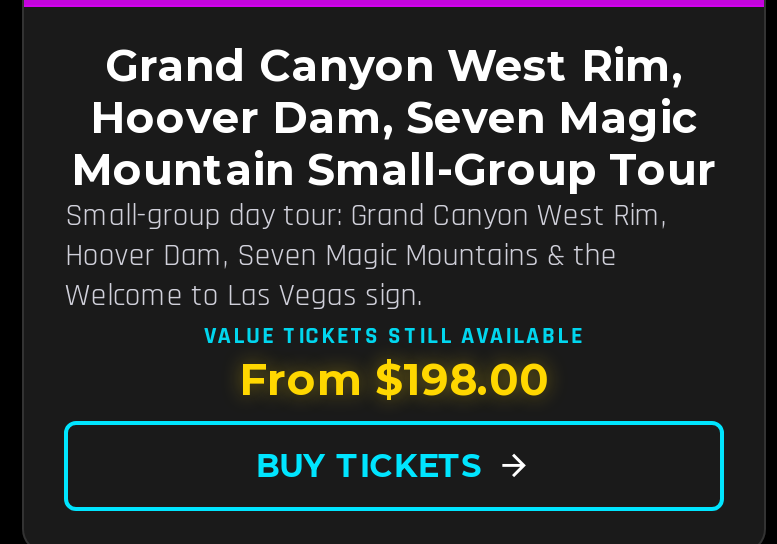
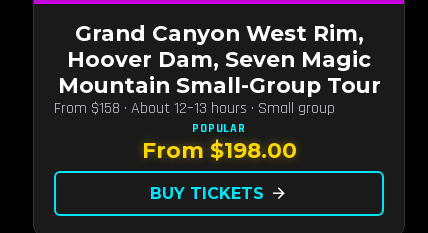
- Small-group day tour: Grand Canyon West Rim,
- Hoover Dam, Seven Magic Mountains & the
- Welcome to Las Vegas sign.
- VALUE TICKETS STILL AVAILABLE
+ From $158 · About 12–13 hours · Small group
+ POPULAR
